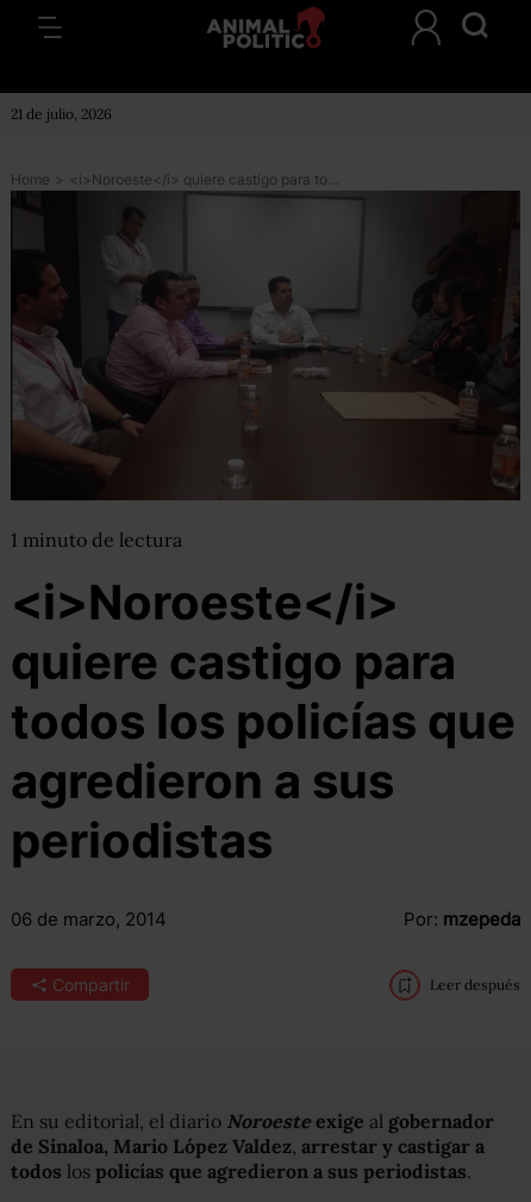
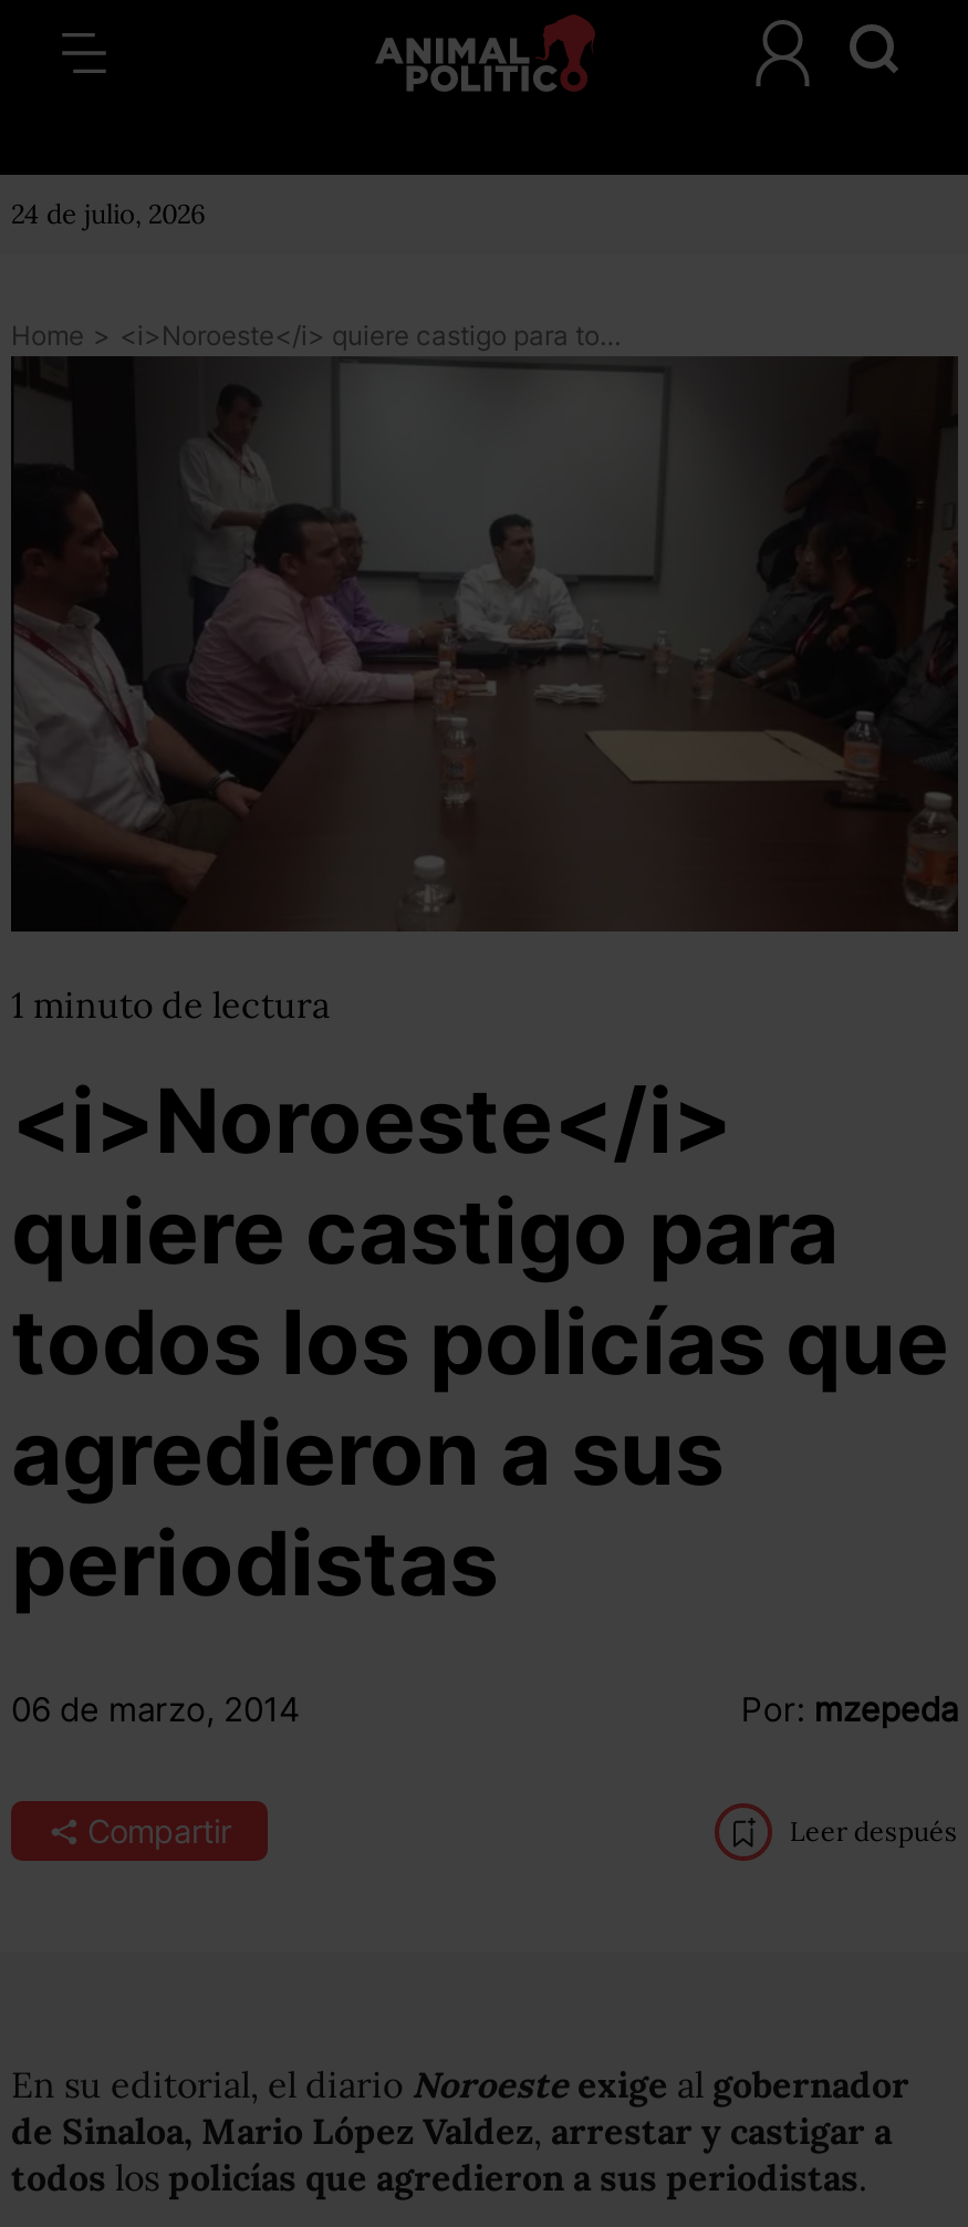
- 21 de julio, 2026
+ 24 de julio, 2026
